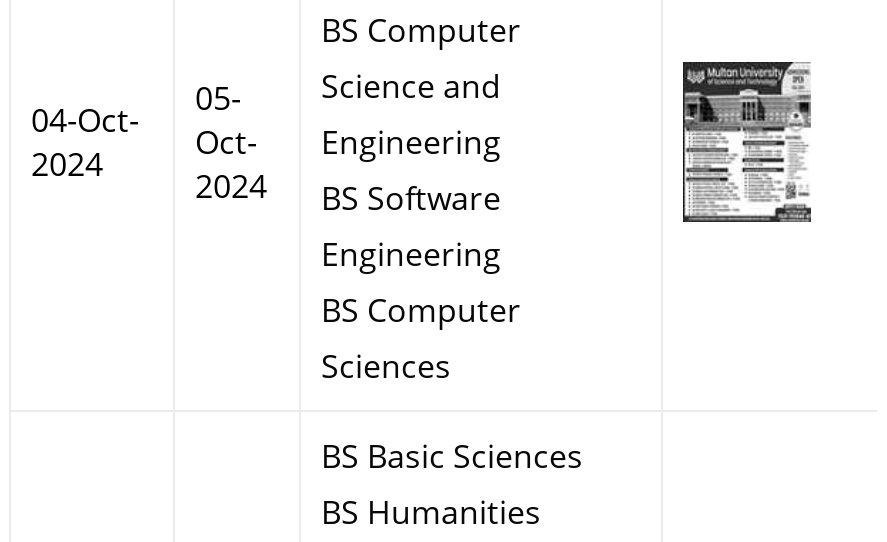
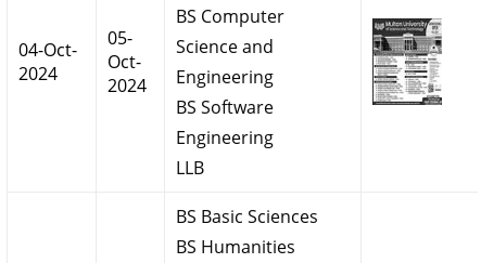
- BS Computer
- Sciences
+ LLB
